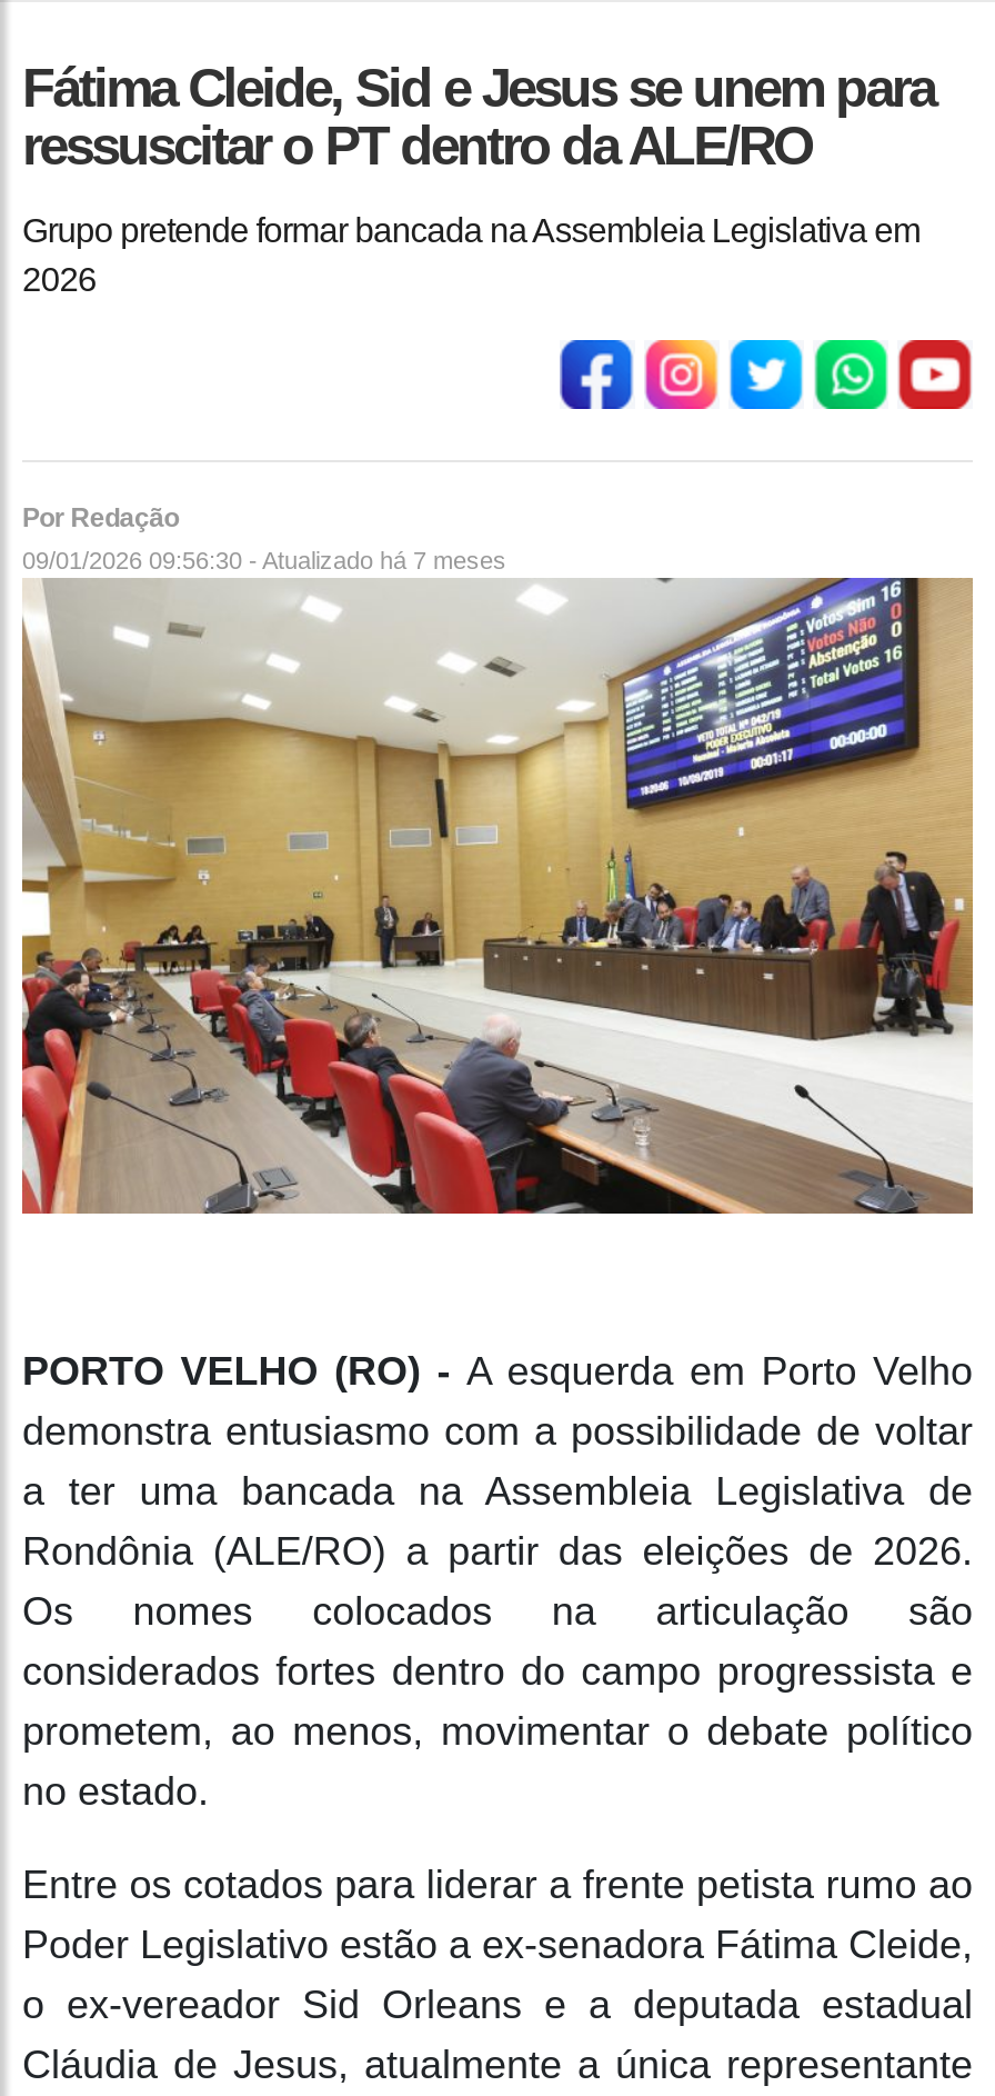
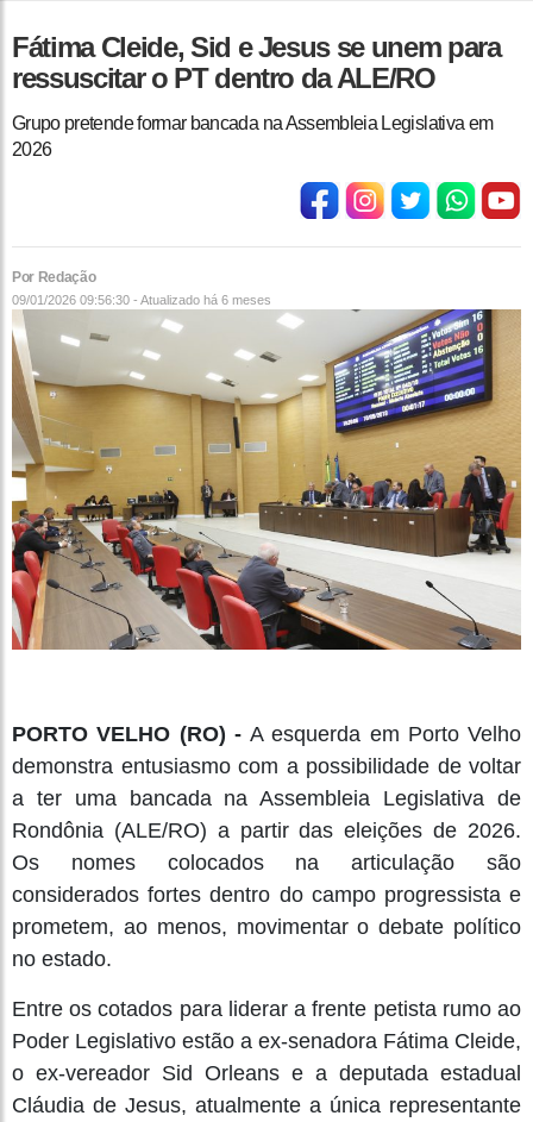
- 09/01/2026 09:56:30 - Atualizado há 7 meses
+ 09/01/2026 09:56:30 - Atualizado há 6 meses
